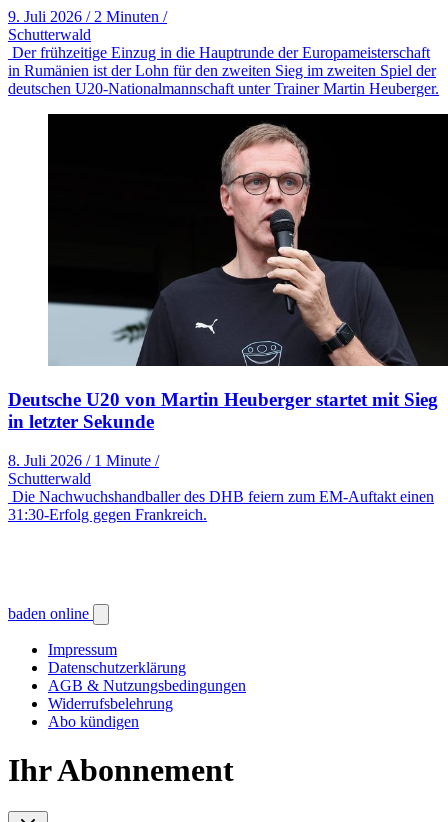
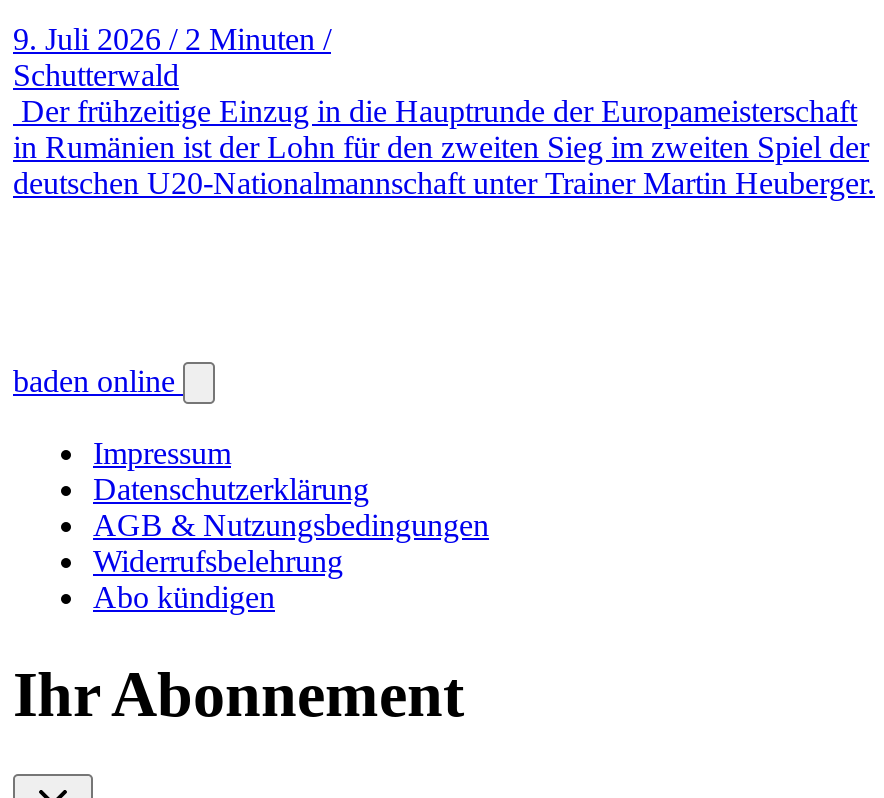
- [image]
- Deutsche U20 von Martin Heuberger startet mit Sieg
- in letzter Sekunde
- 8. Juli 2026 / 1 Minute /
- Schutterwald
- Die Nachwuchshandballer des DHB feiern zum EM-Auftakt einen
- 31:30-Erfolg gegen Frankreich.
